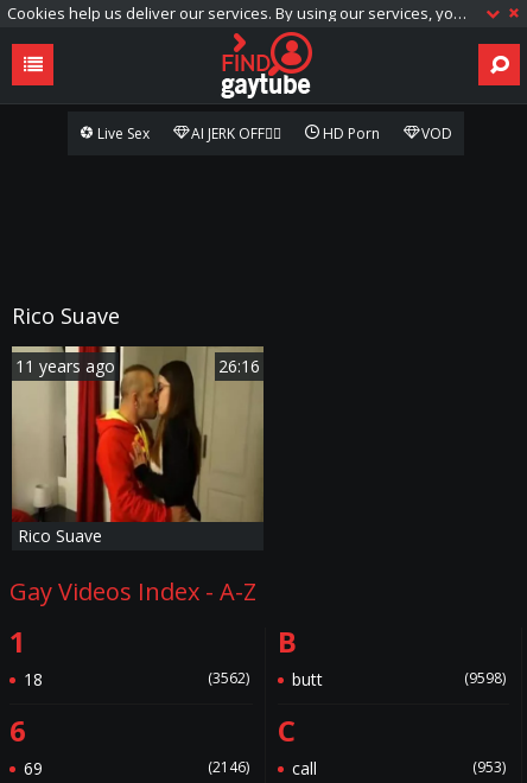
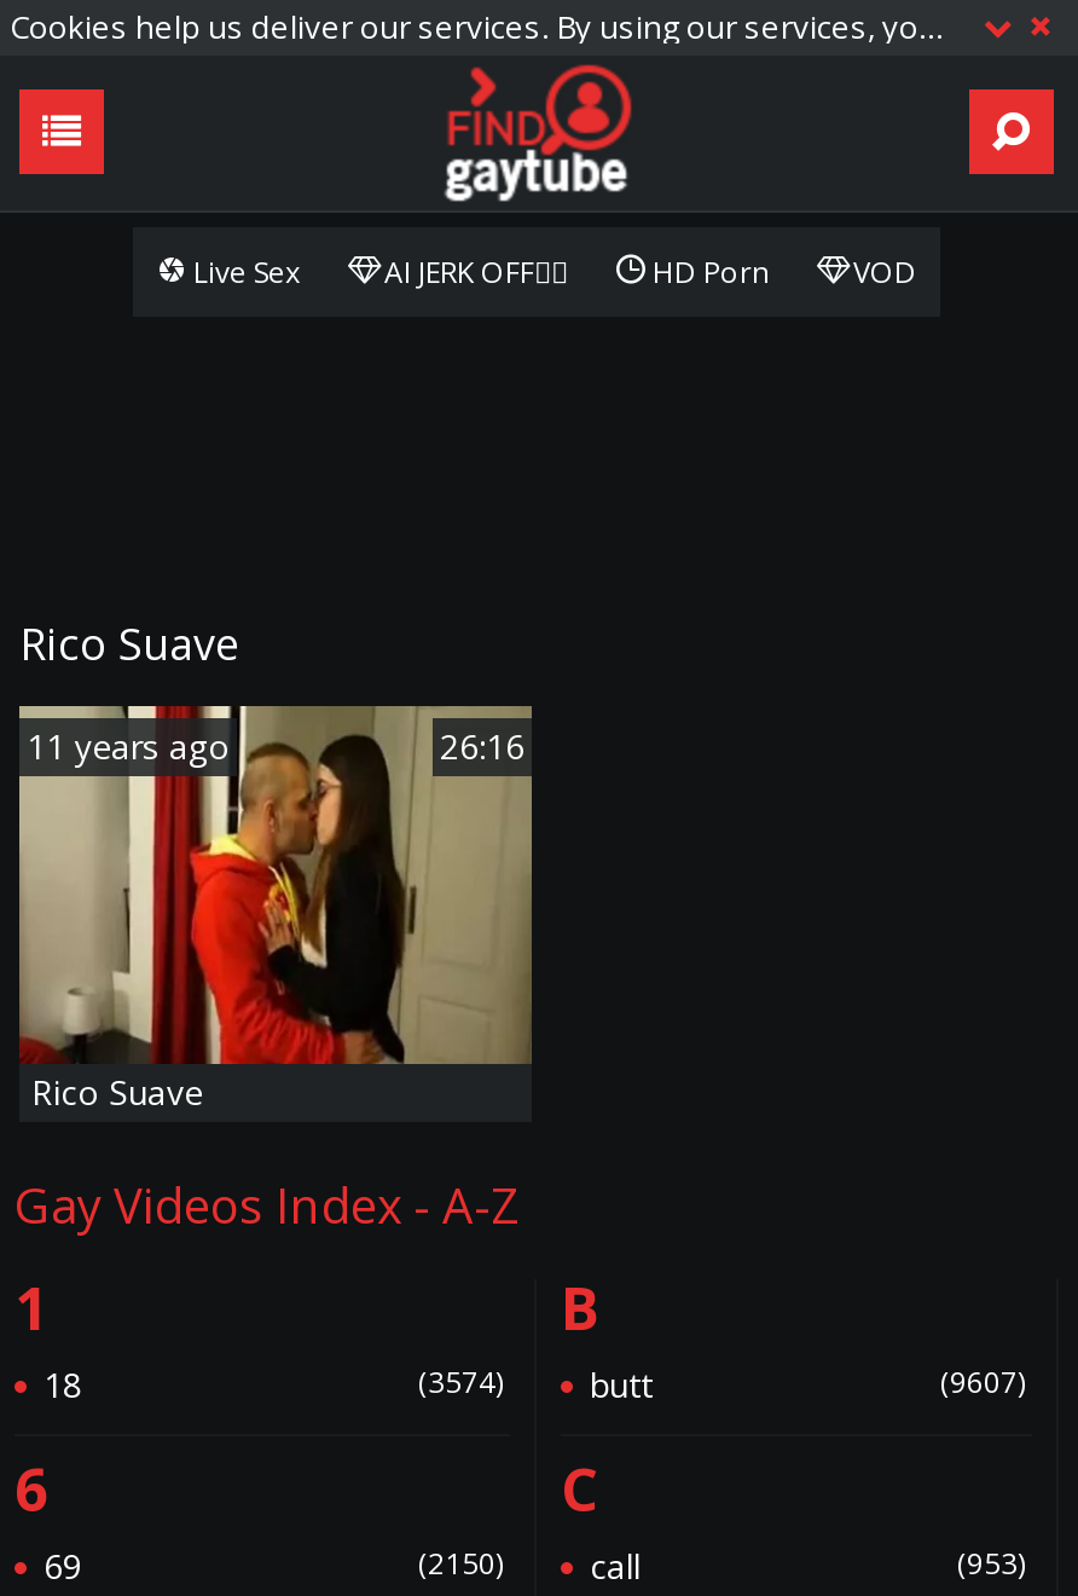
- (3562)
+ (3574)

- (9598)
+ (9607)

- (2146)
+ (2150)
